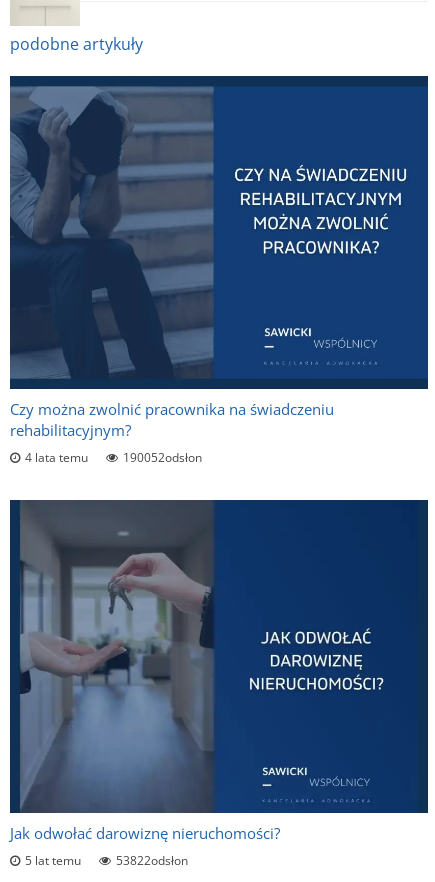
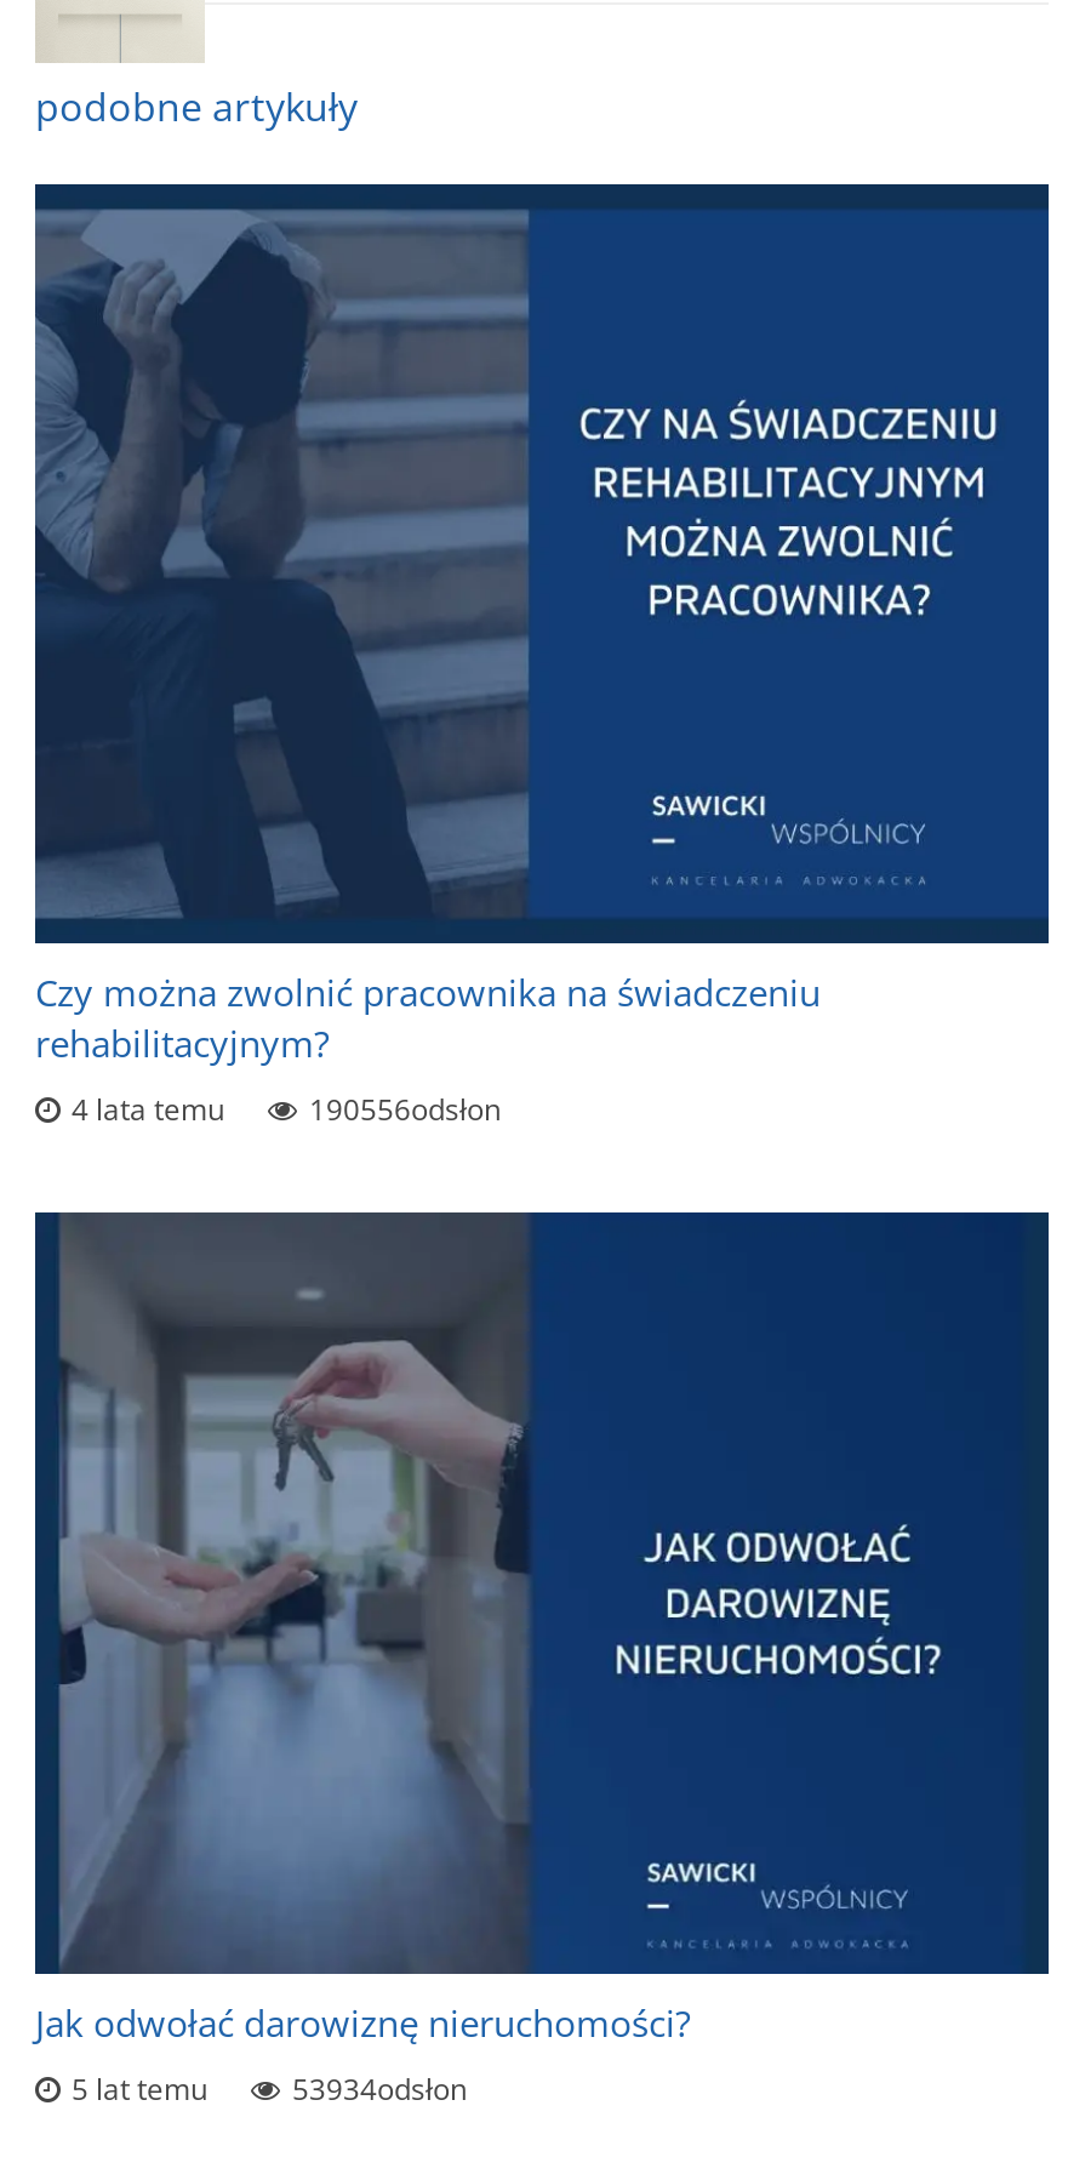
- 190052odsłon
+ 190556odsłon

- 53822odsłon
+ 53934odsłon
